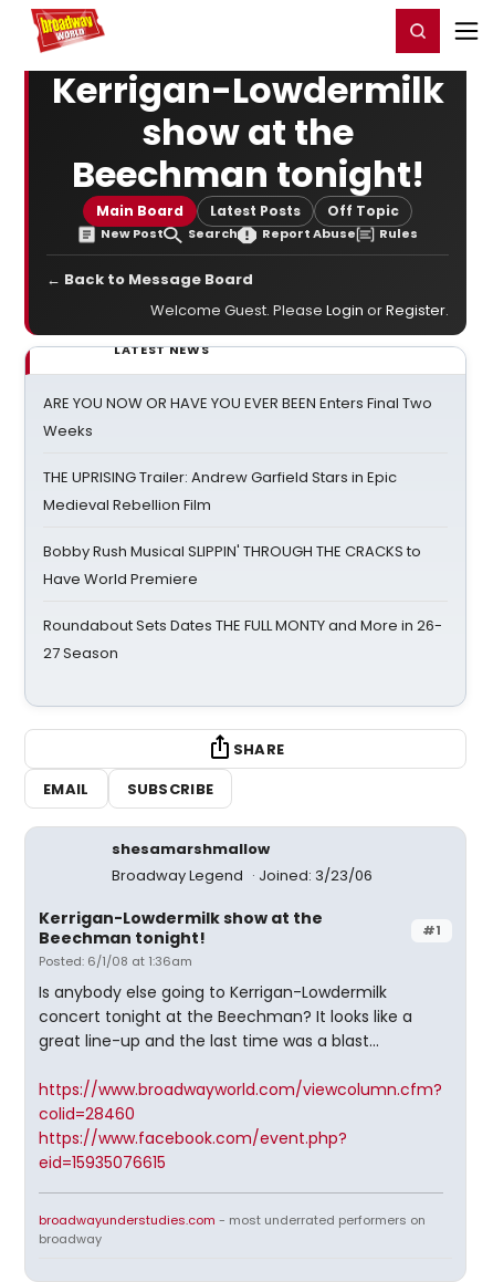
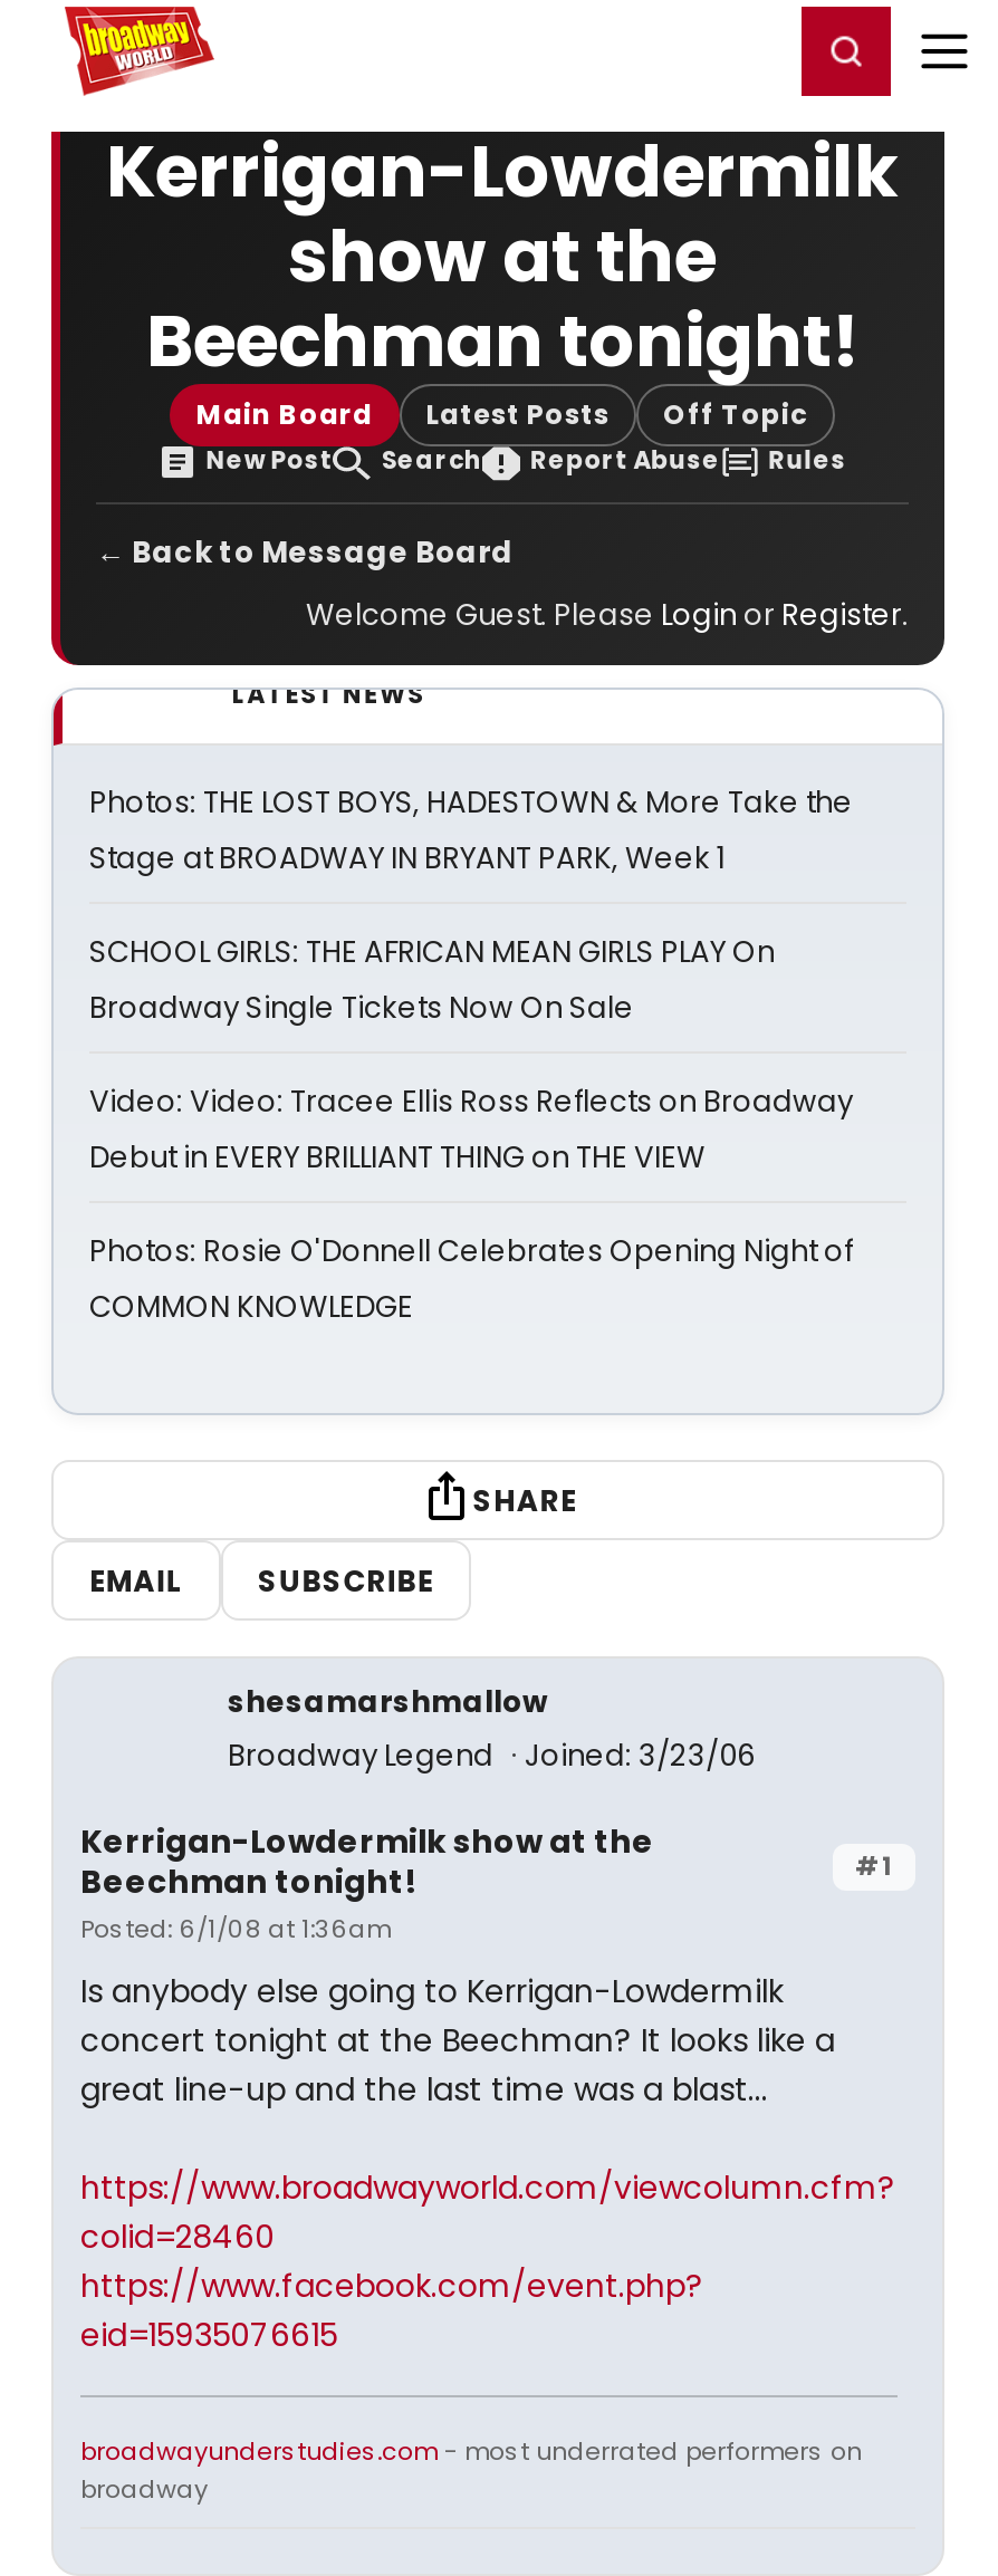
- ARE YOU NOW OR HAVE YOU EVER BEEN Enters Final Two
- Weeks
+ Photos: THE LOST BOYS, HADESTOWN & More Take the
+ Stage at BROADWAY IN BRYANT PARK, Week 1

- THE UPRISING Trailer: Andrew Garfield Stars in Epic
- Medieval Rebellion Film
+ SCHOOL GIRLS: THE AFRICAN MEAN GIRLS PLAY On
+ Broadway Single Tickets Now On Sale

- Bobby Rush Musical SLIPPIN' THROUGH THE CRACKS to
- Have World Premiere
+ Video: Video: Tracee Ellis Ross Reflects on Broadway
+ Debut in EVERY BRILLIANT THING on THE VIEW

- Roundabout Sets Dates THE FULL MONTY and More in 26-
- 27 Season
+ Photos: Rosie O'Donnell Celebrates Opening Night of
+ COMMON KNOWLEDGE
